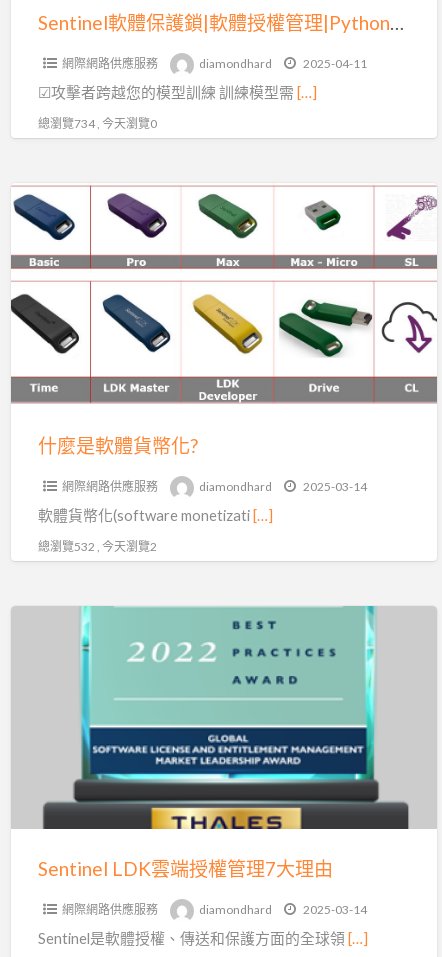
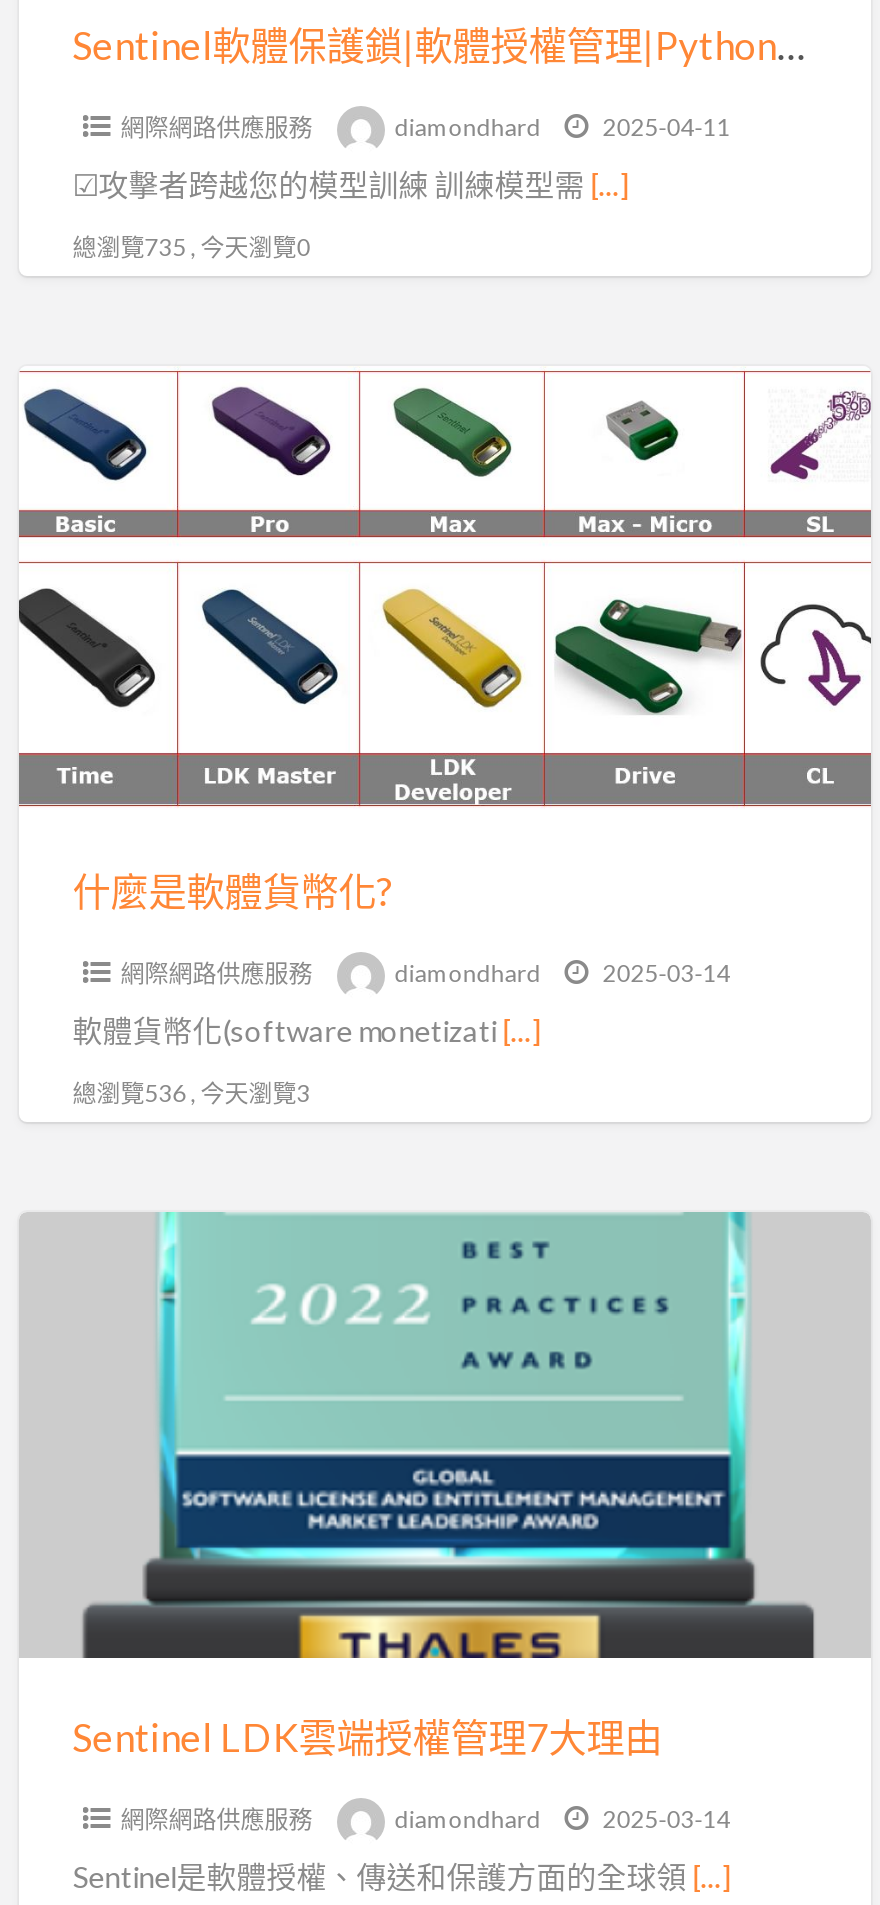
- 總瀏覽734 , 今天瀏覽0
+ 總瀏覽735 , 今天瀏覽0

- 總瀏覽532 , 今天瀏覽2
+ 總瀏覽536 , 今天瀏覽3
